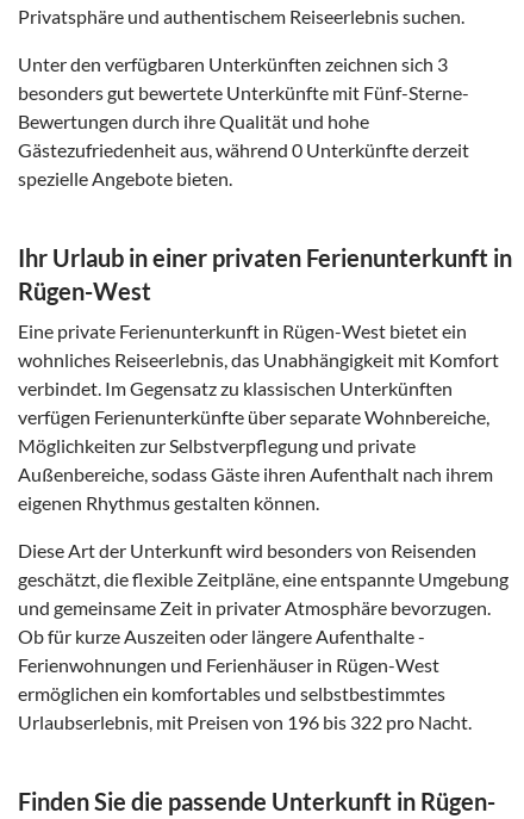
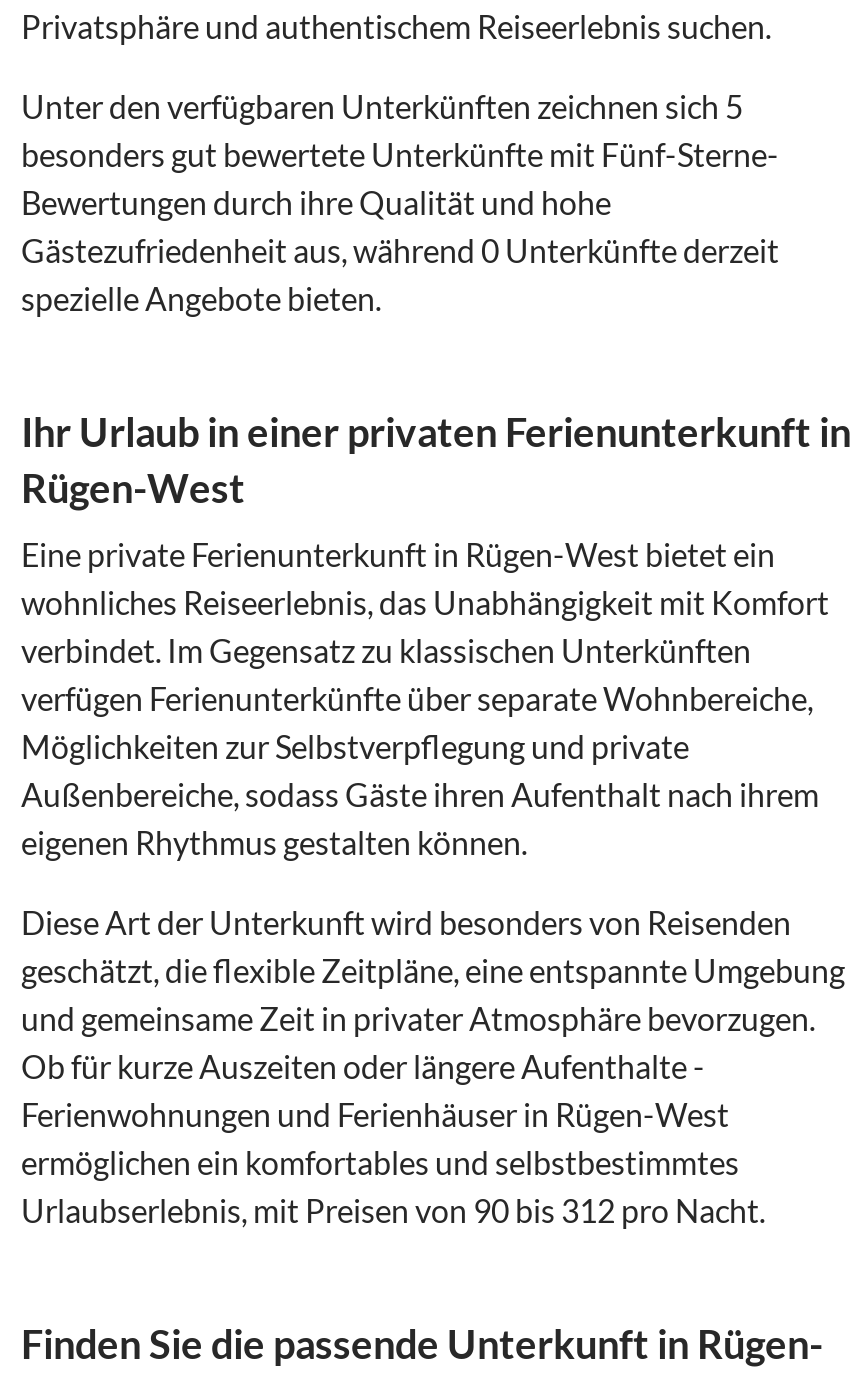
- Unter den verfügbaren Unterkünften zeichnen sich 3
+ Unter den verfügbaren Unterkünften zeichnen sich 5

- Urlaubserlebnis, mit Preisen von 196 bis 322 pro Nacht.
+ Urlaubserlebnis, mit Preisen von 90 bis 312 pro Nacht.
